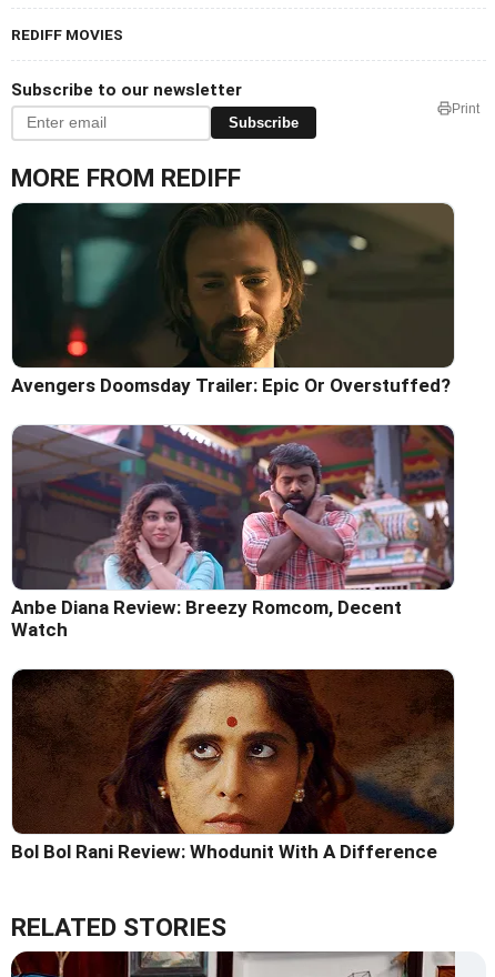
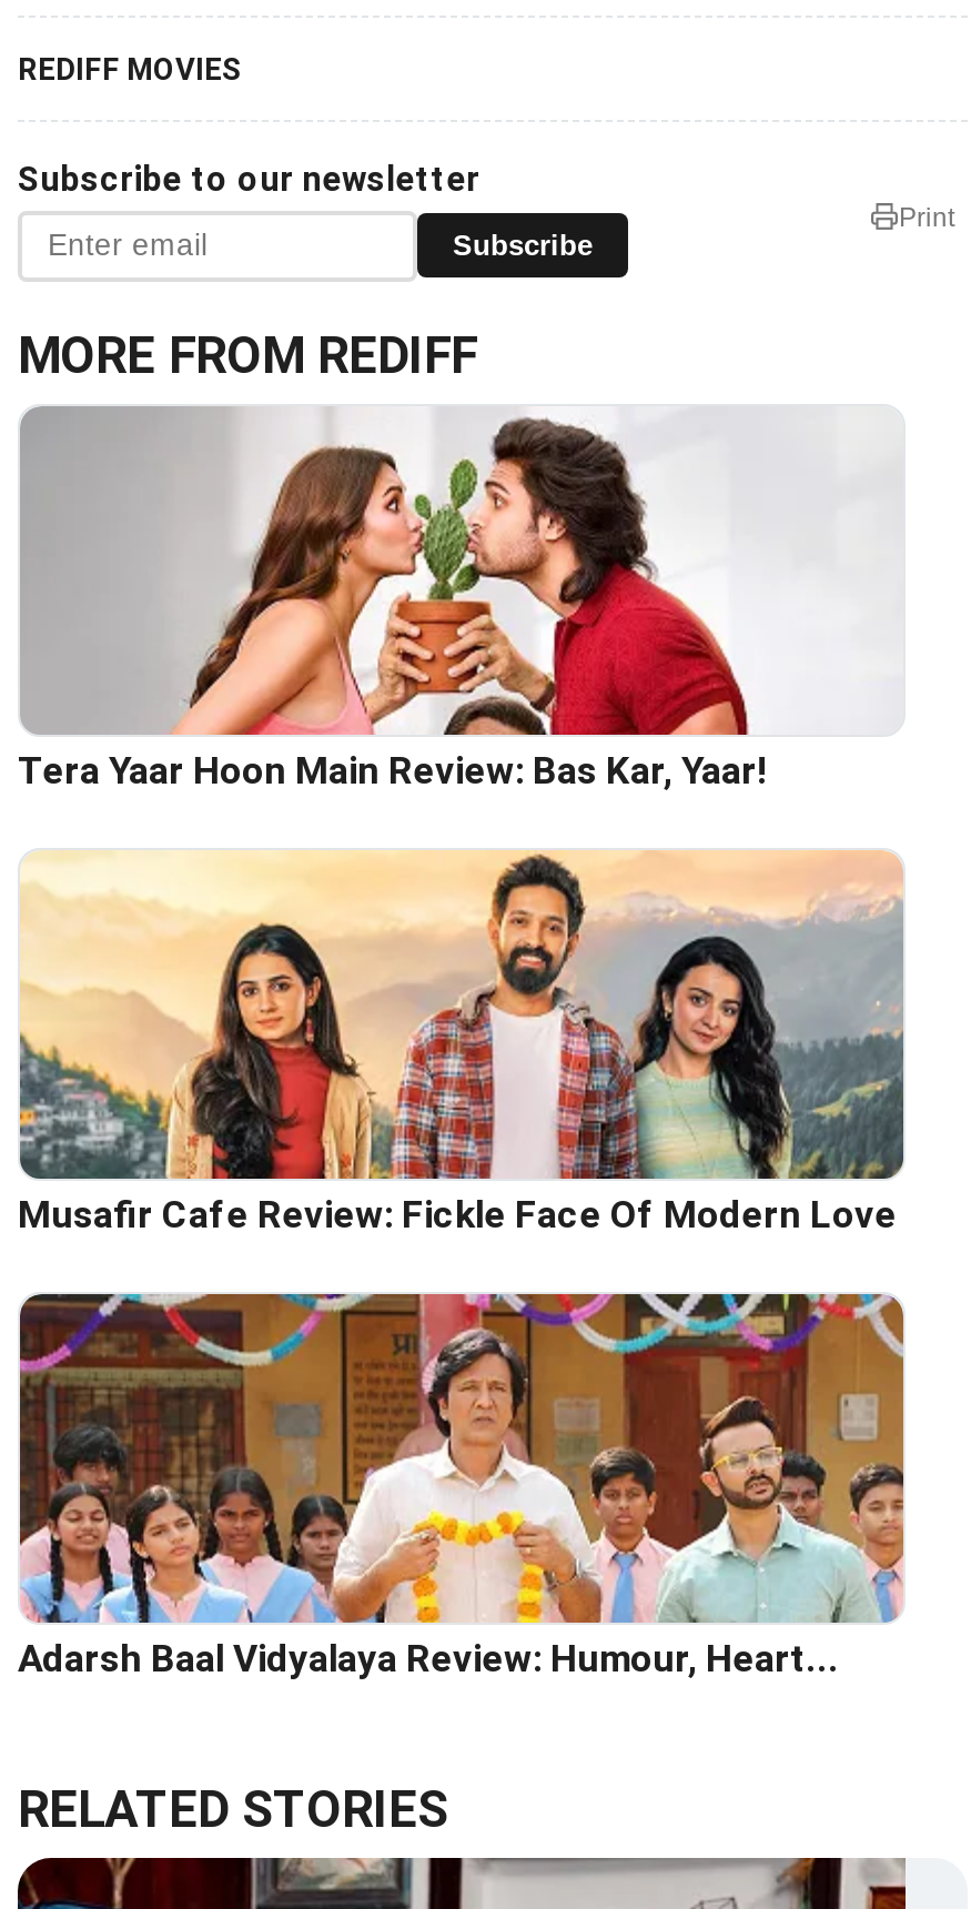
- [image]
- Avengers Doomsday Trailer: Epic Or Overstuffed?
+ [image]
+ Tera Yaar Hoon Main Review: Bas Kar, Yaar!

- [image]
- Anbe Diana Review: Breezy Romcom, Decent
- Watch
+ [image]
+ Musafir Cafe Review: Fickle Face Of Modern Love

- [image]
- Bol Bol Rani Review: Whodunit With A Difference
+ [image]
+ Adarsh Baal Vidyalaya Review: Humour, Heart...
